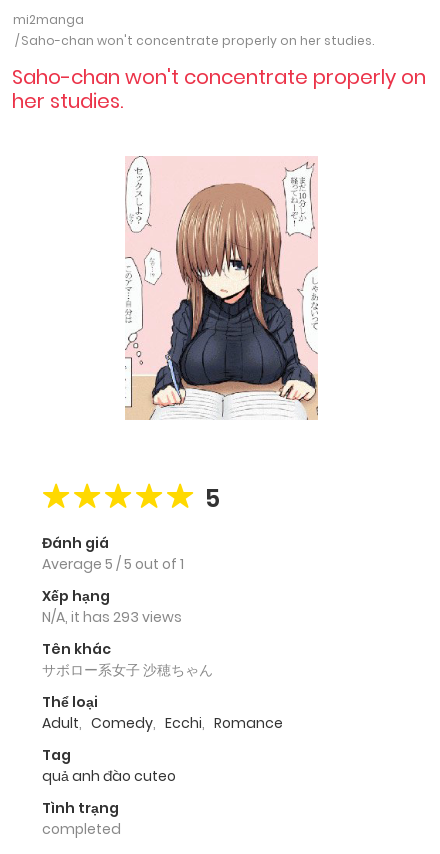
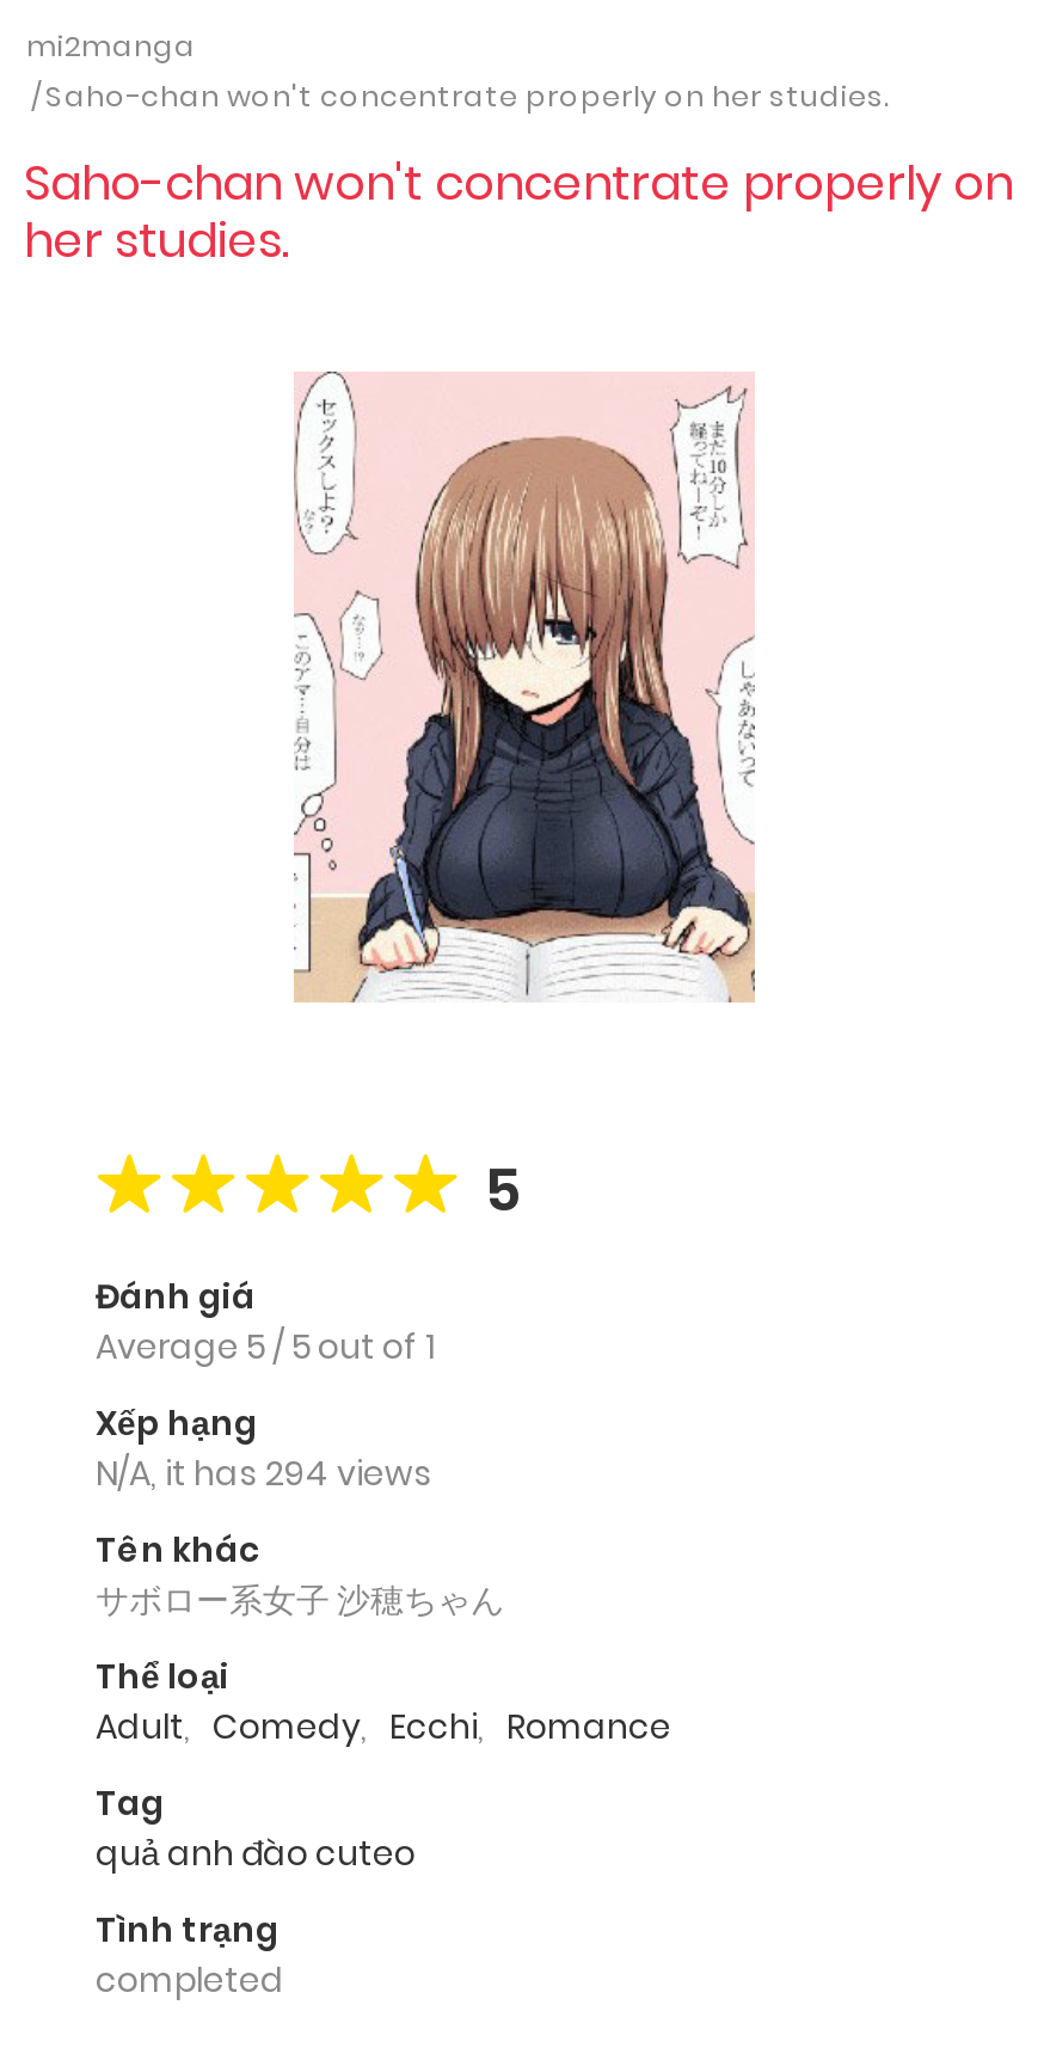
- N/A, it has 293 views
+ N/A, it has 294 views
